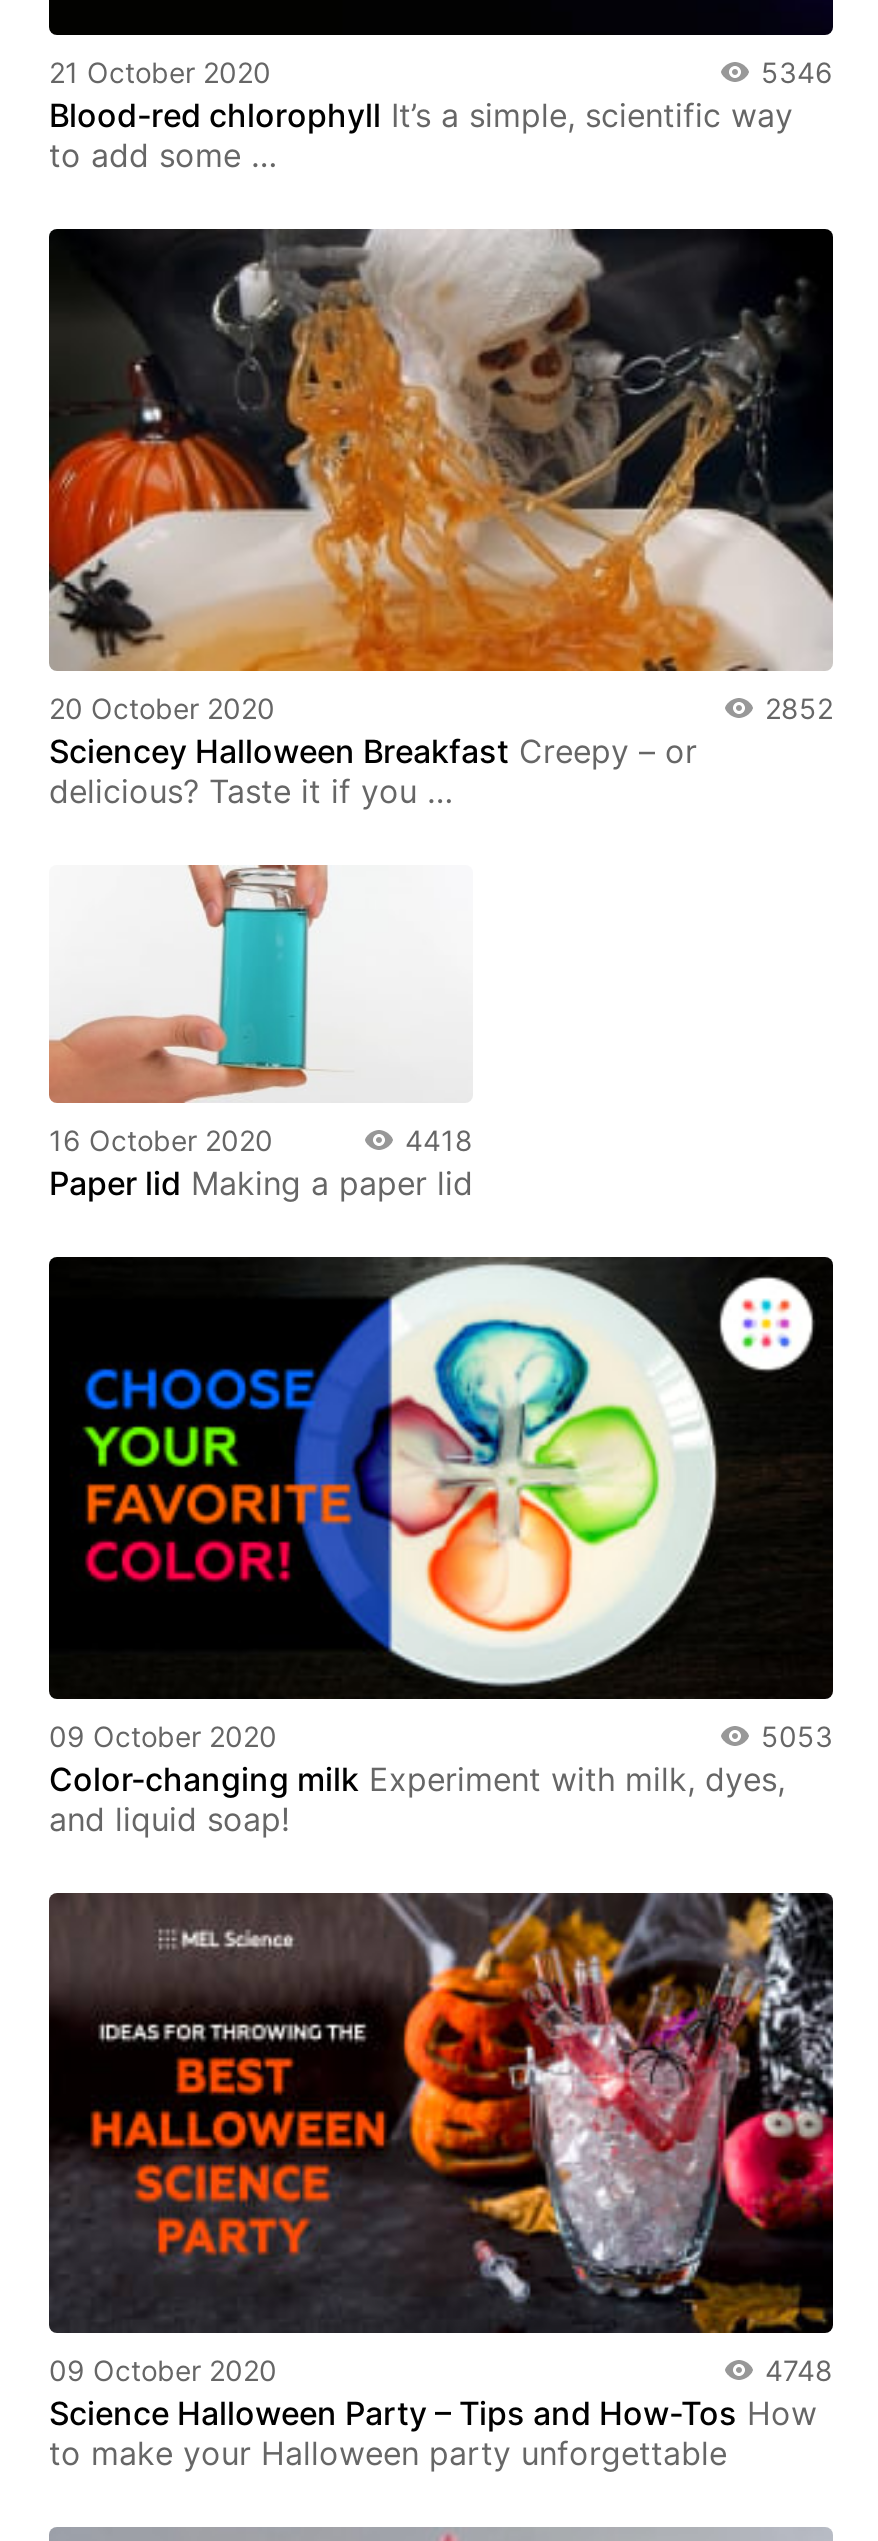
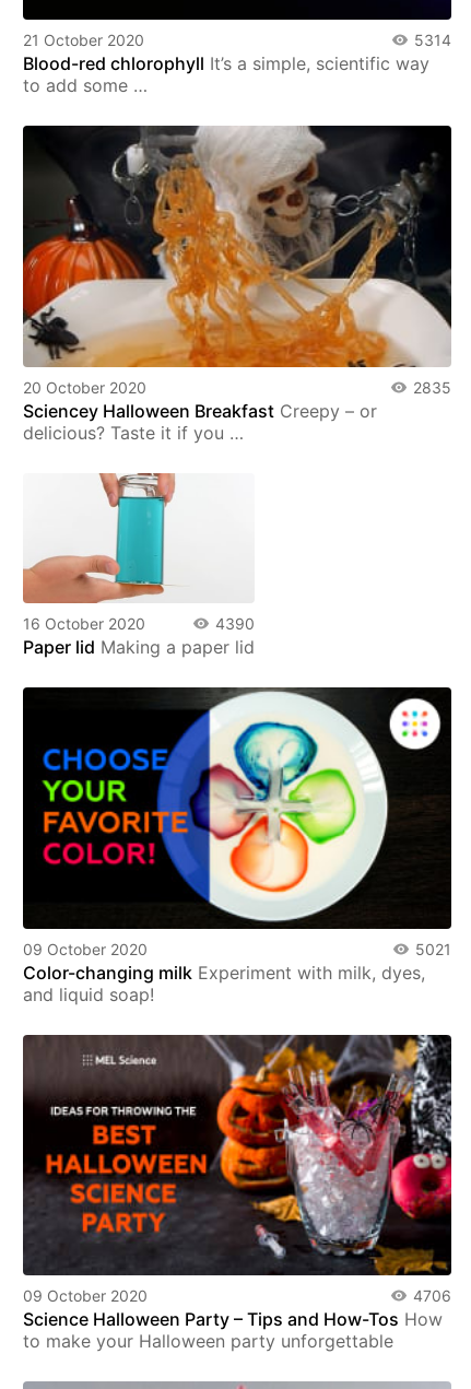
- 5346
+ 5314

- 2852
+ 2835

- 4418
+ 4390

- 5053
+ 5021

- 4748
+ 4706
